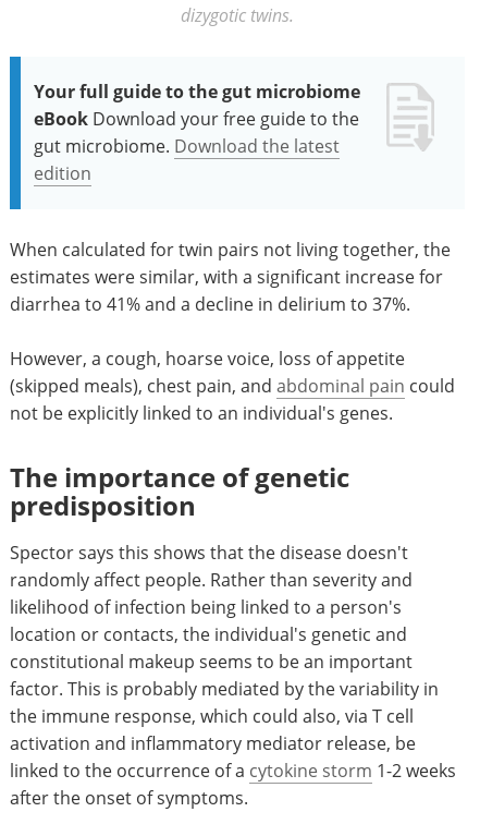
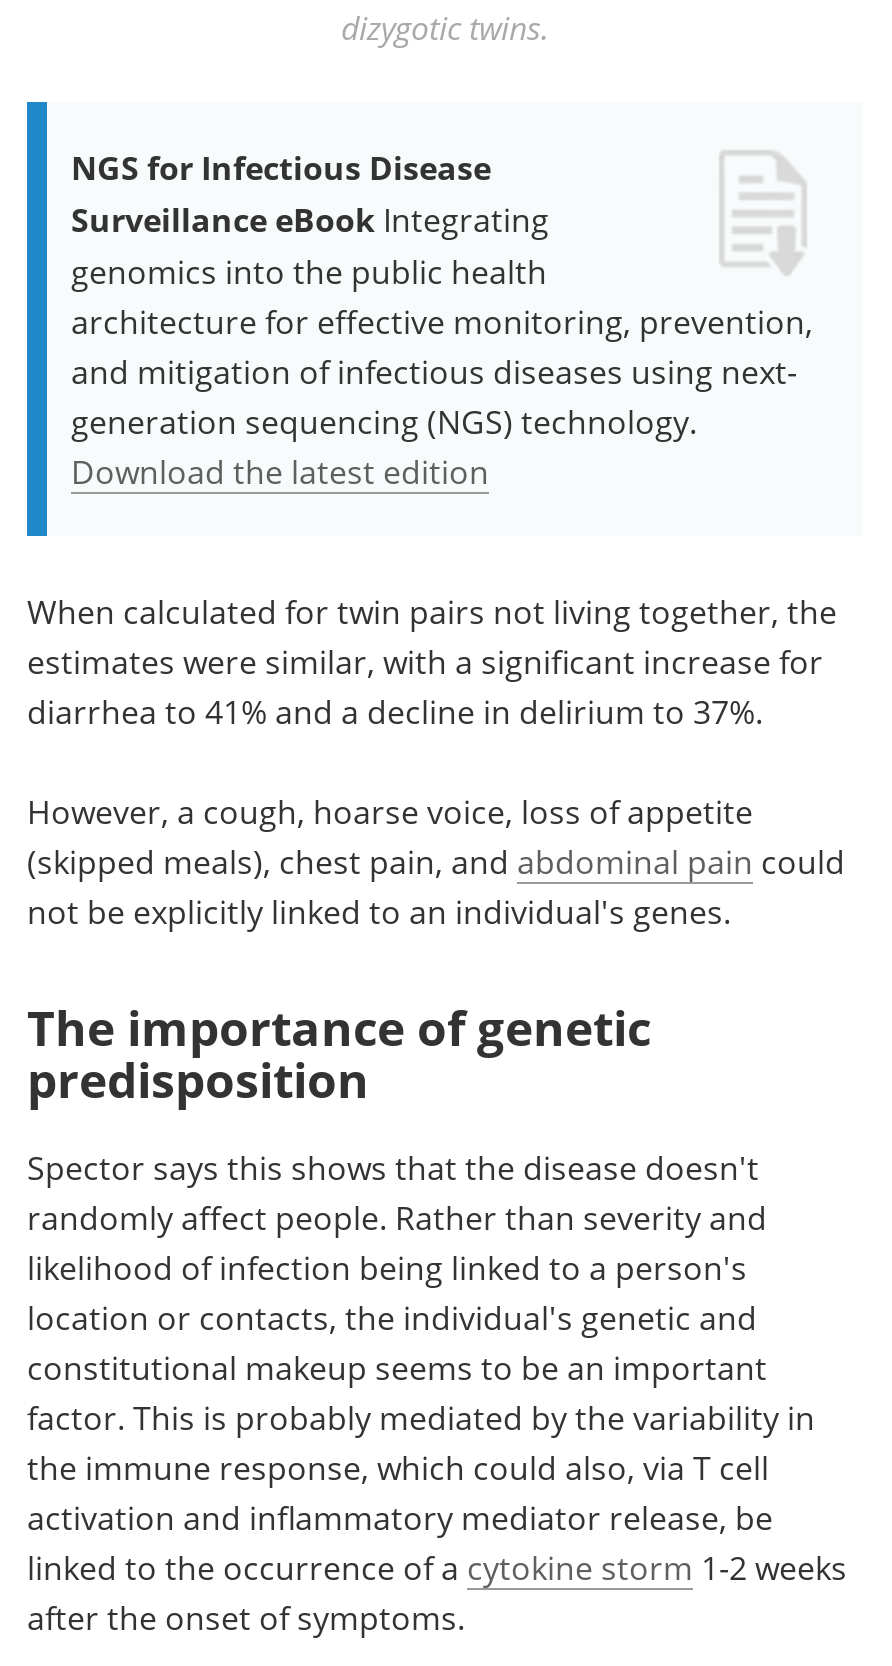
- Your full guide to the gut microbiome
- eBook Download your free guide to the
- gut microbiome. Download the latest
- edition
+ NGS for Infectious Disease
+ Surveillance eBook Integrating
+ genomics into the public health
+ architecture for effective monitoring, prevention,
+ and mitigation of infectious diseases using next-
+ generation sequencing (NGS) technology.
+ Download the latest edition
